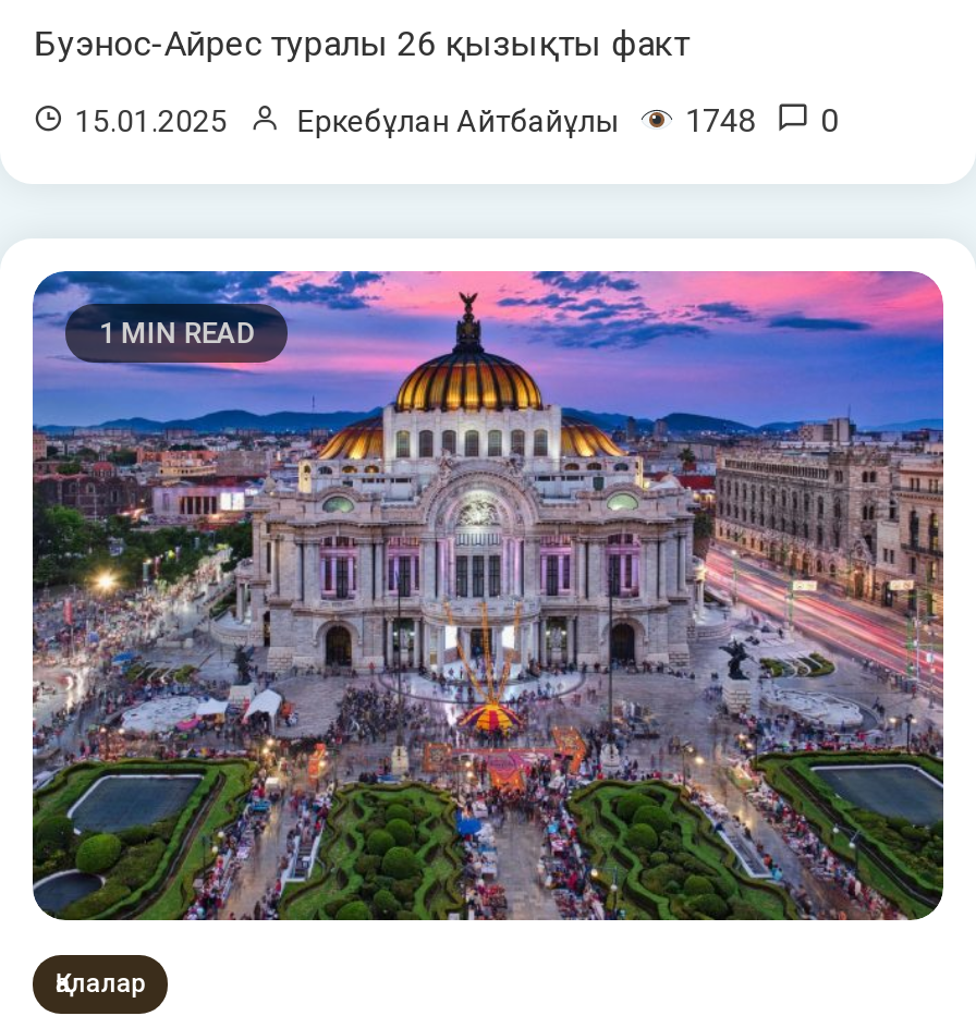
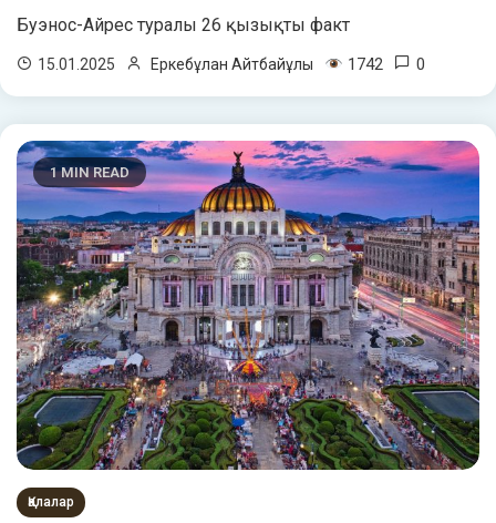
- 15.01.2025 Еркебұлан Айтбайұлы 1748 0
+ 15.01.2025 Еркебұлан Айтбайұлы 1742 0
